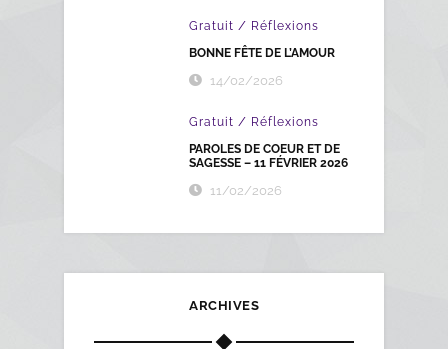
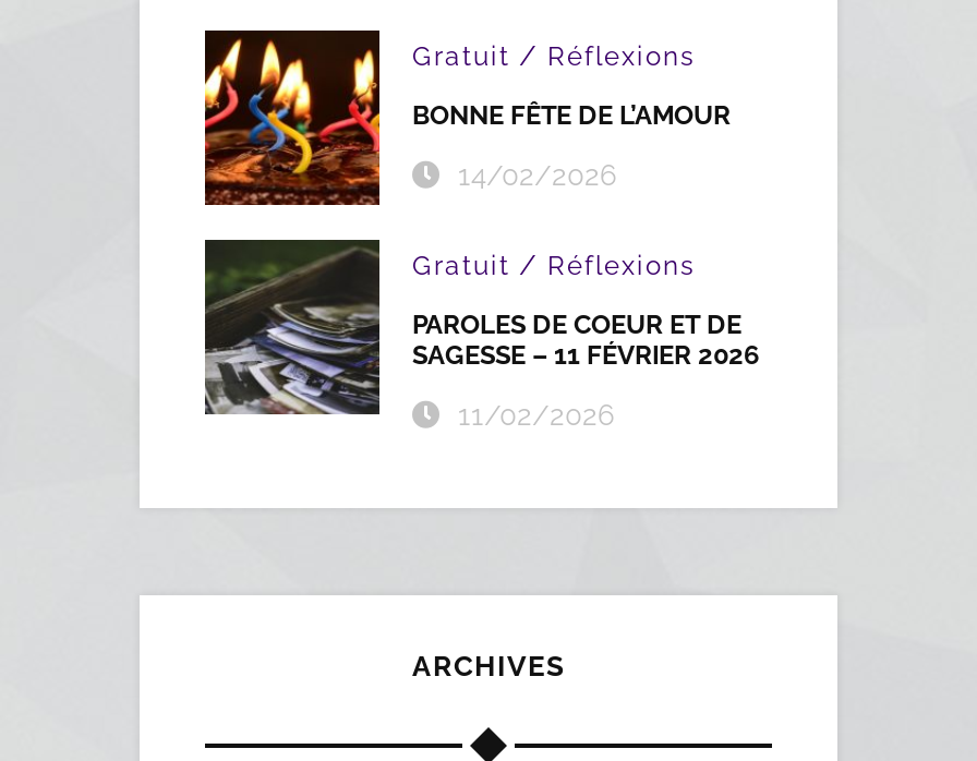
+ [image]

+ [image]
